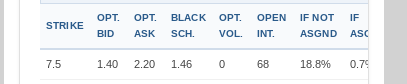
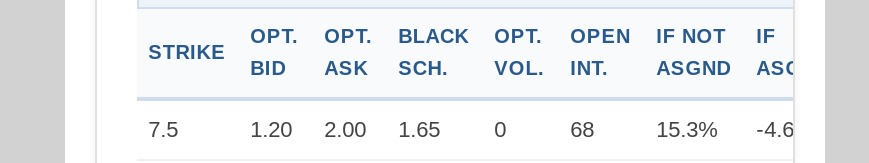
- 1.40
+ 1.20

- 2.20
+ 2.00

- 1.46
+ 1.65

- 18.8%
+ 15.3%

- 0.7%
+ -4.6%
